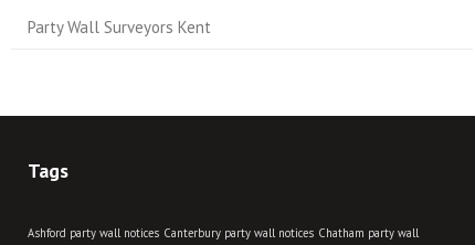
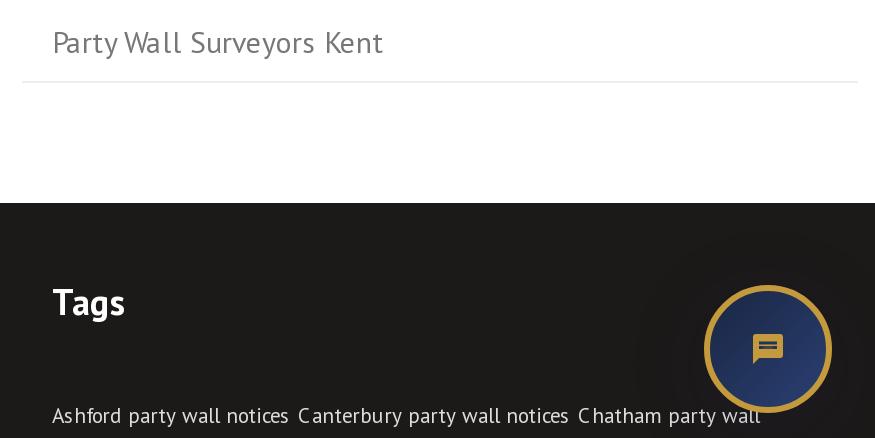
+ [image]
